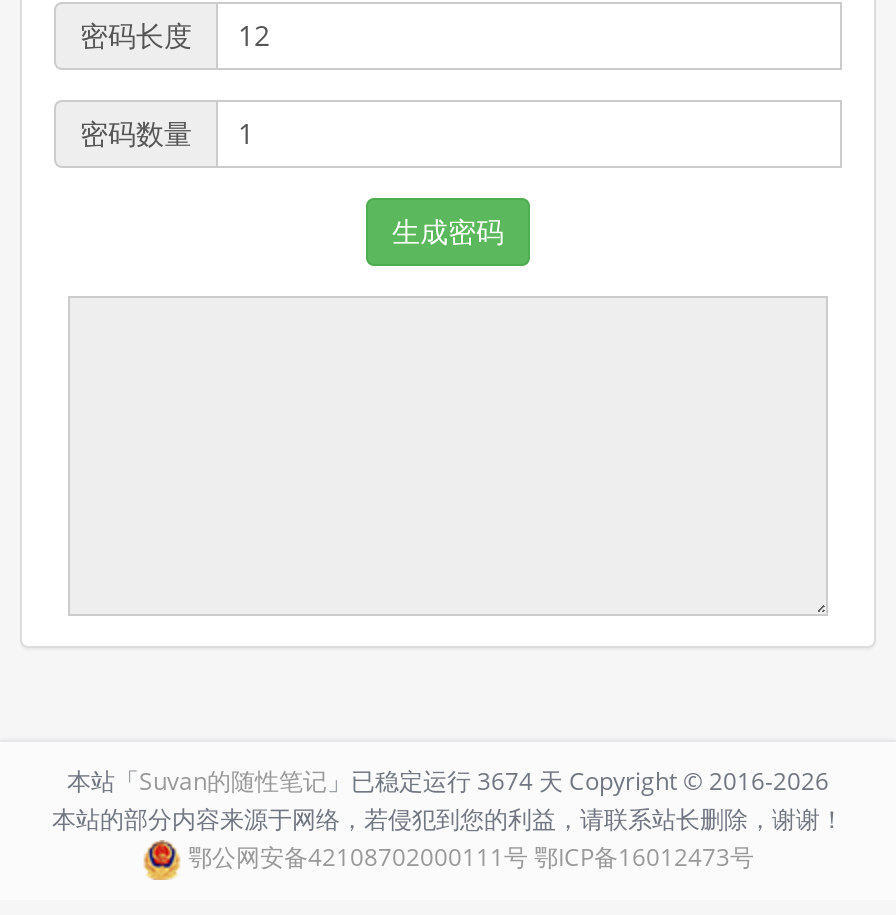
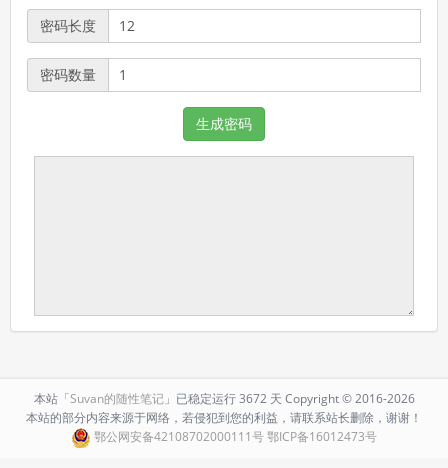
- 本站「Suvan的随性笔记」已稳定运行3674 天 Copyright © 2016-2026
+ 本站「Suvan的随性笔记」已稳定运行3672 天 Copyright © 2016-2026
